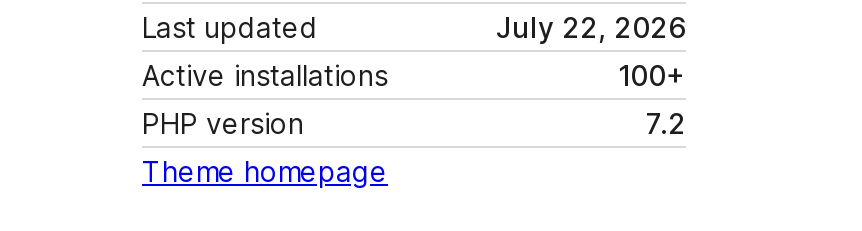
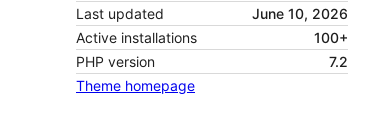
- July 22, 2026
+ June 10, 2026
